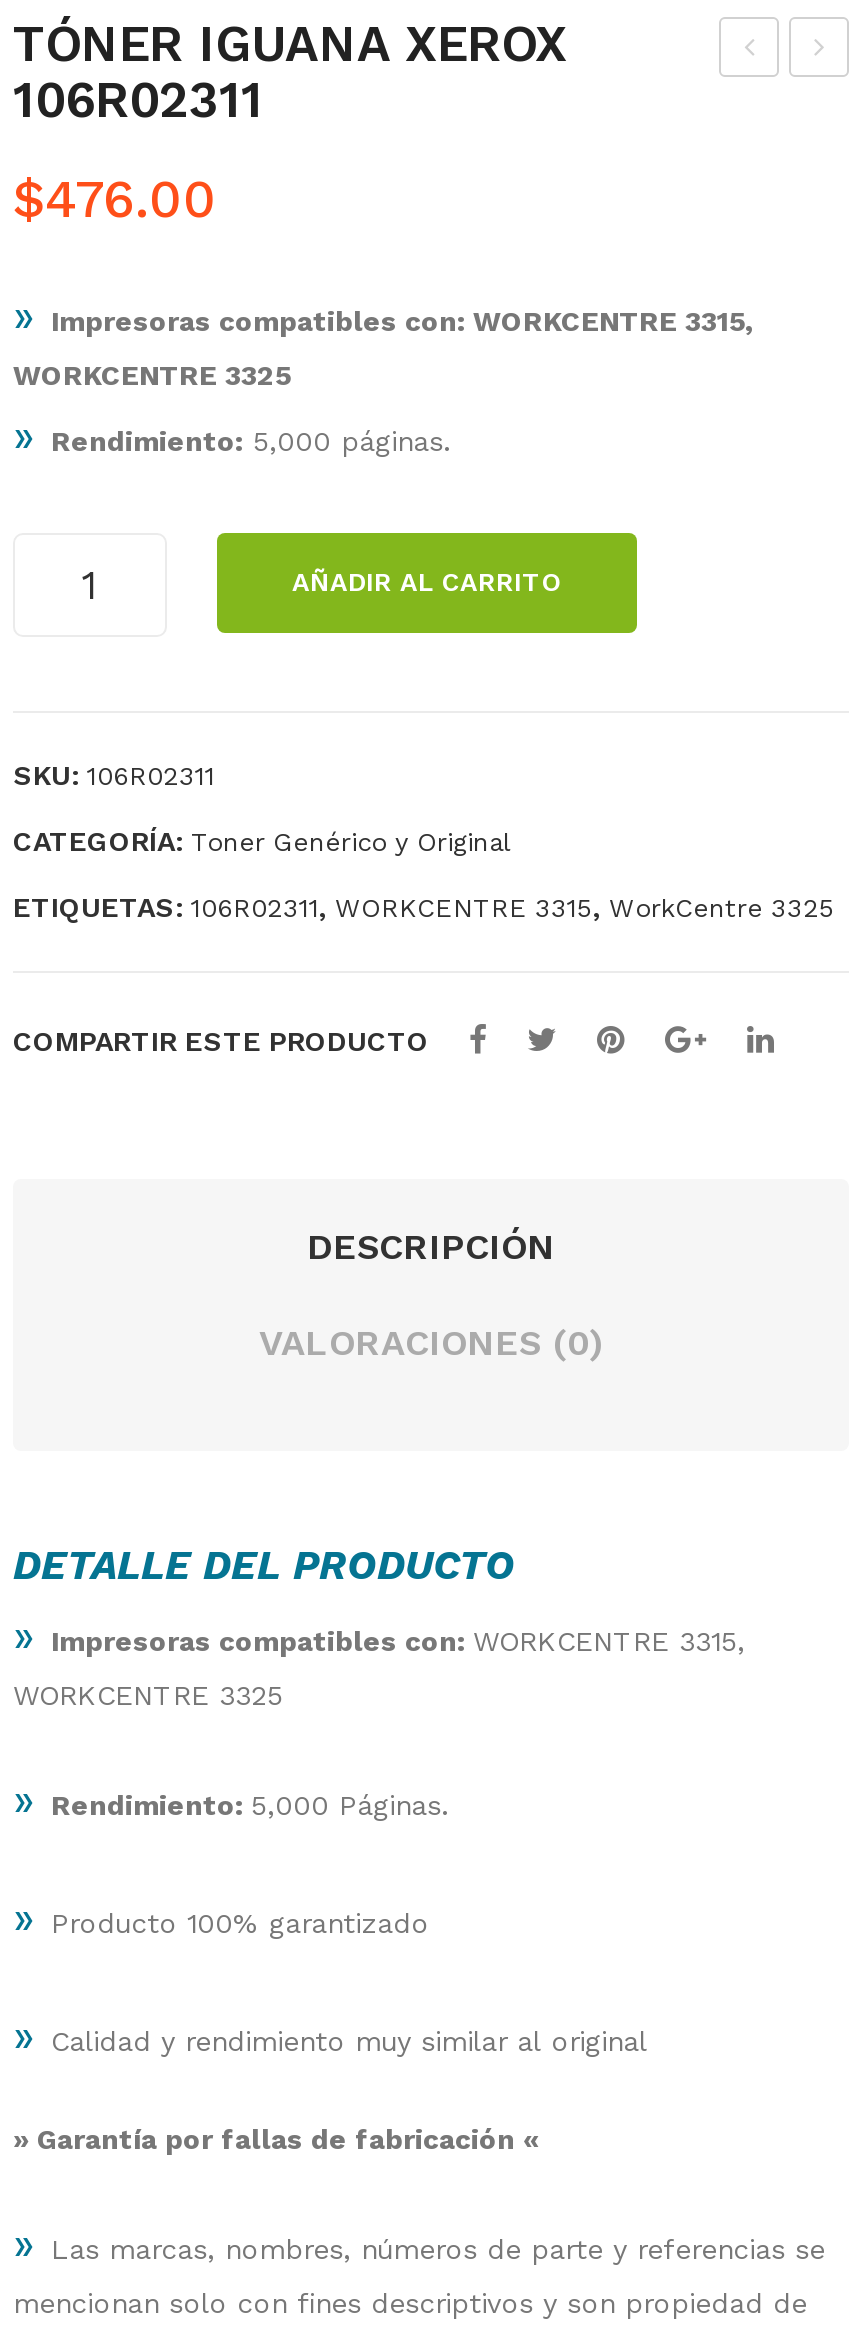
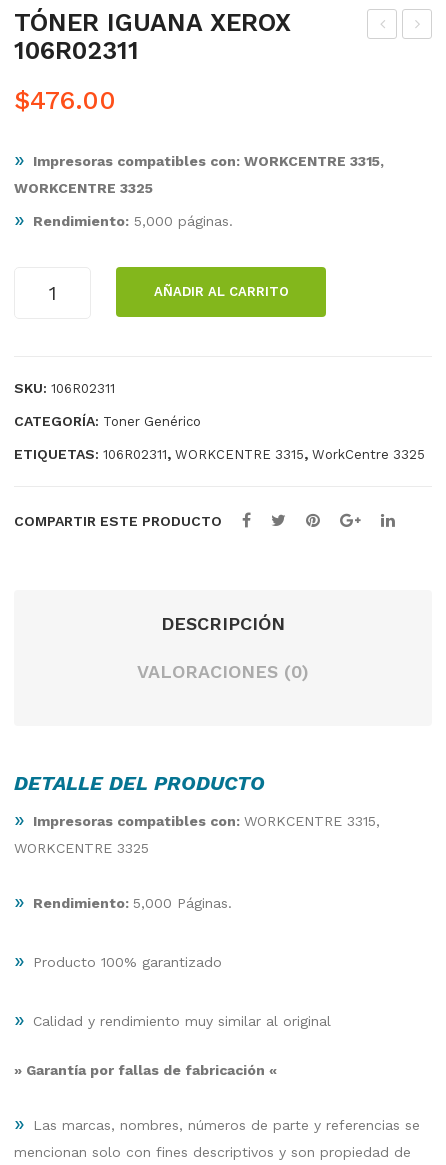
- CATEGORÍA: Toner Genérico y Original
+ CATEGORÍA: Toner Genérico
